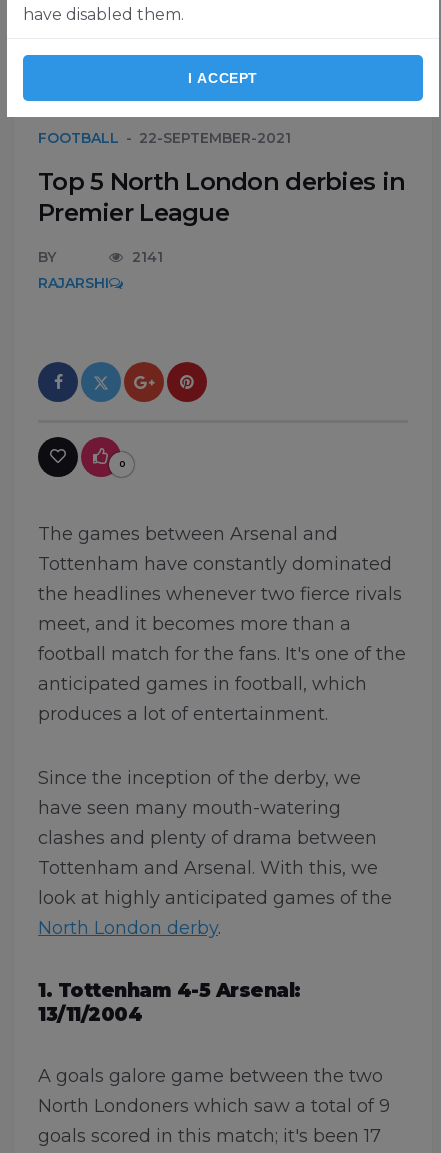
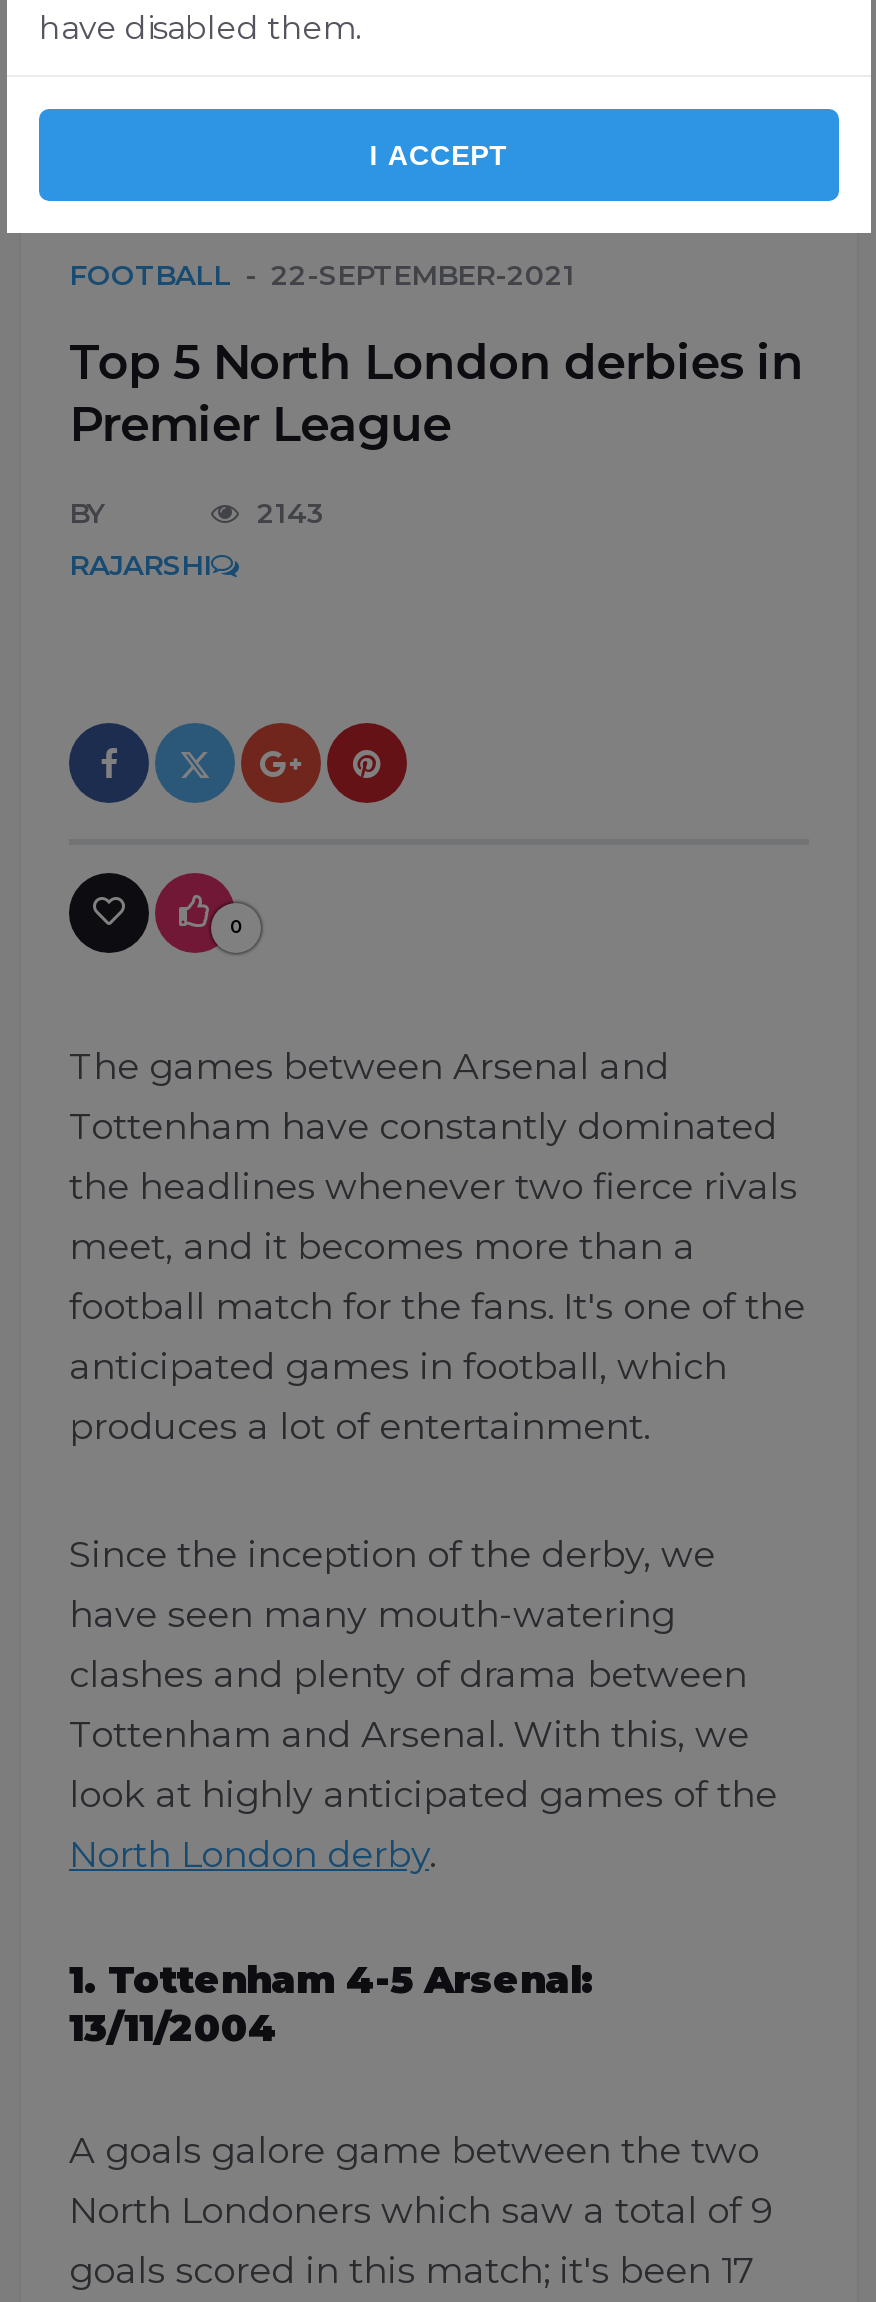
- 2141
+ 2143
